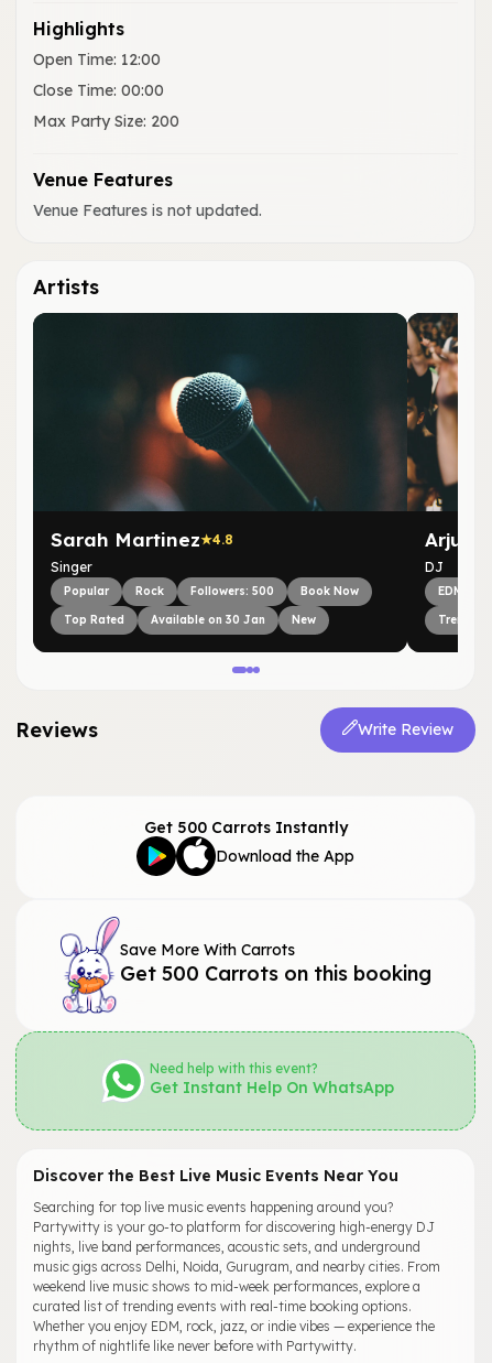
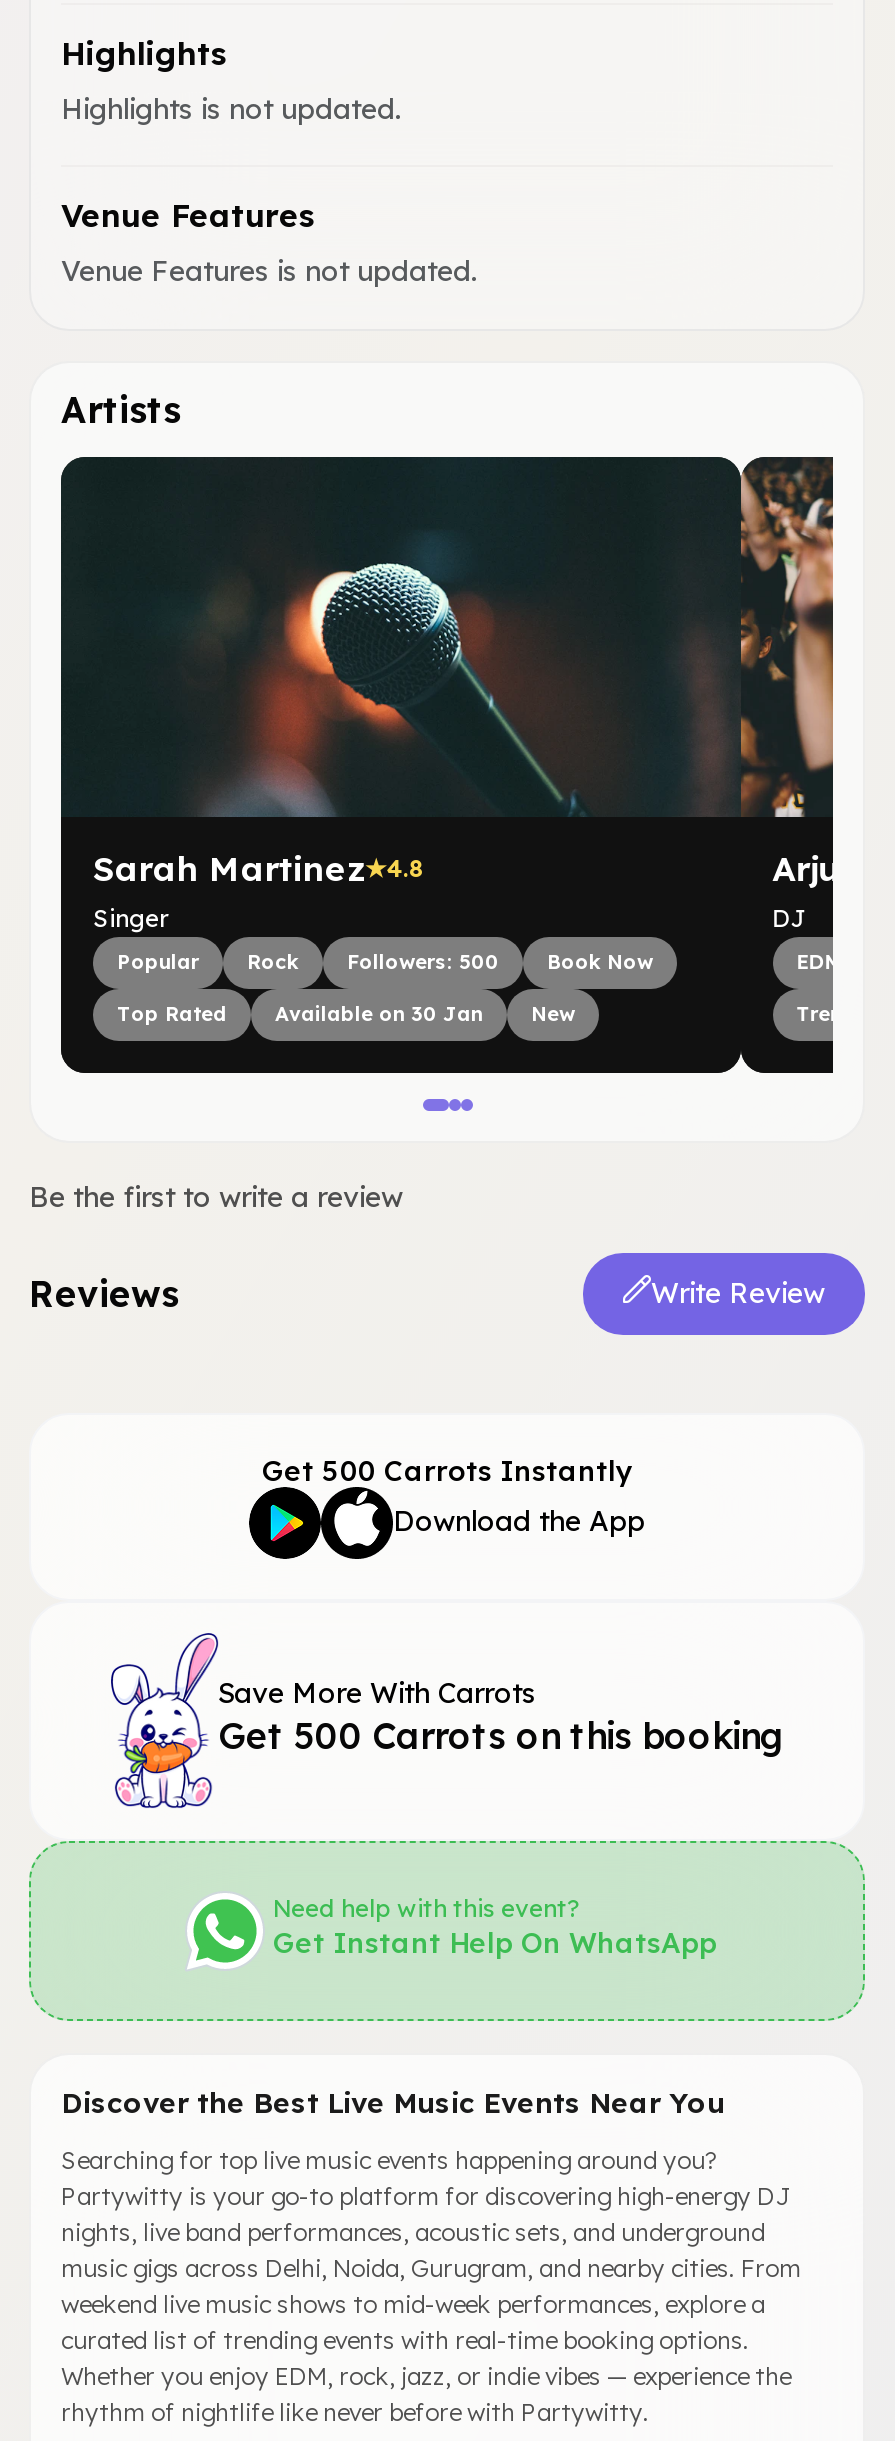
- Open Time: 12:00
- Close Time: 00:00
- Max Party Size: 200
+ Highlights is not updated.

moved up: [image] | Venue Features | Venue Features is not updated. | ... | New | DJ

+ Be the first to write a review
